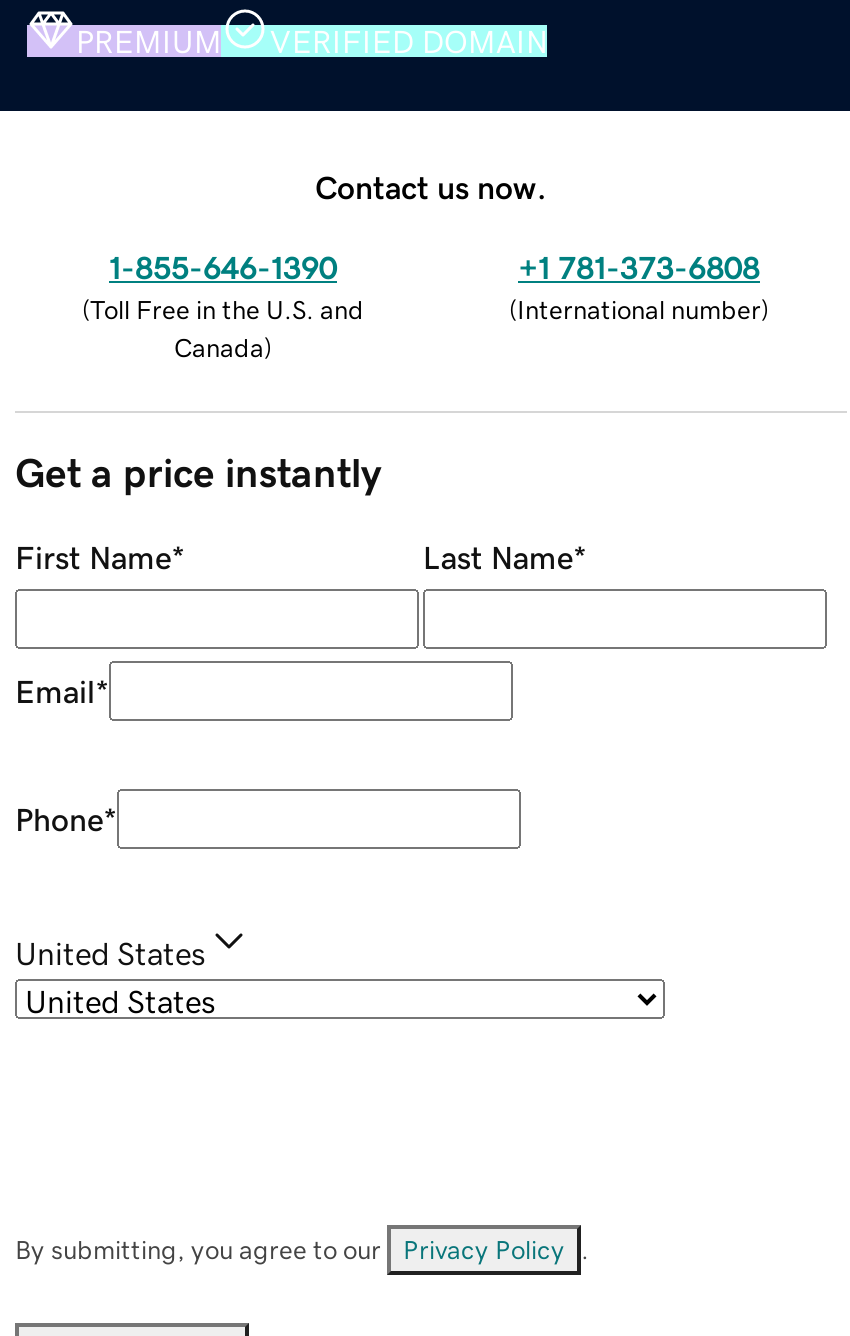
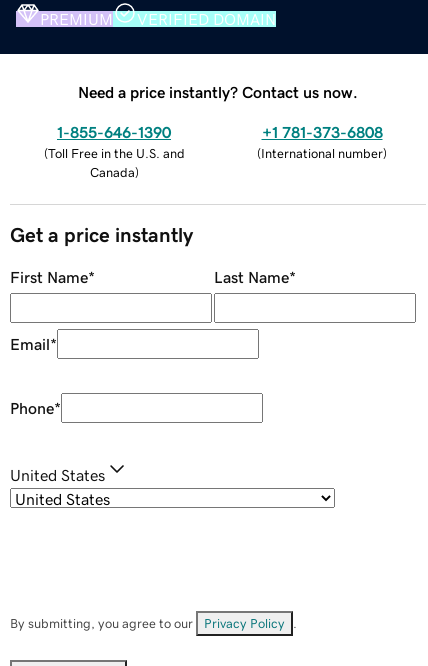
- Contact us now.
+ Need a price instantly? Contact us now.
